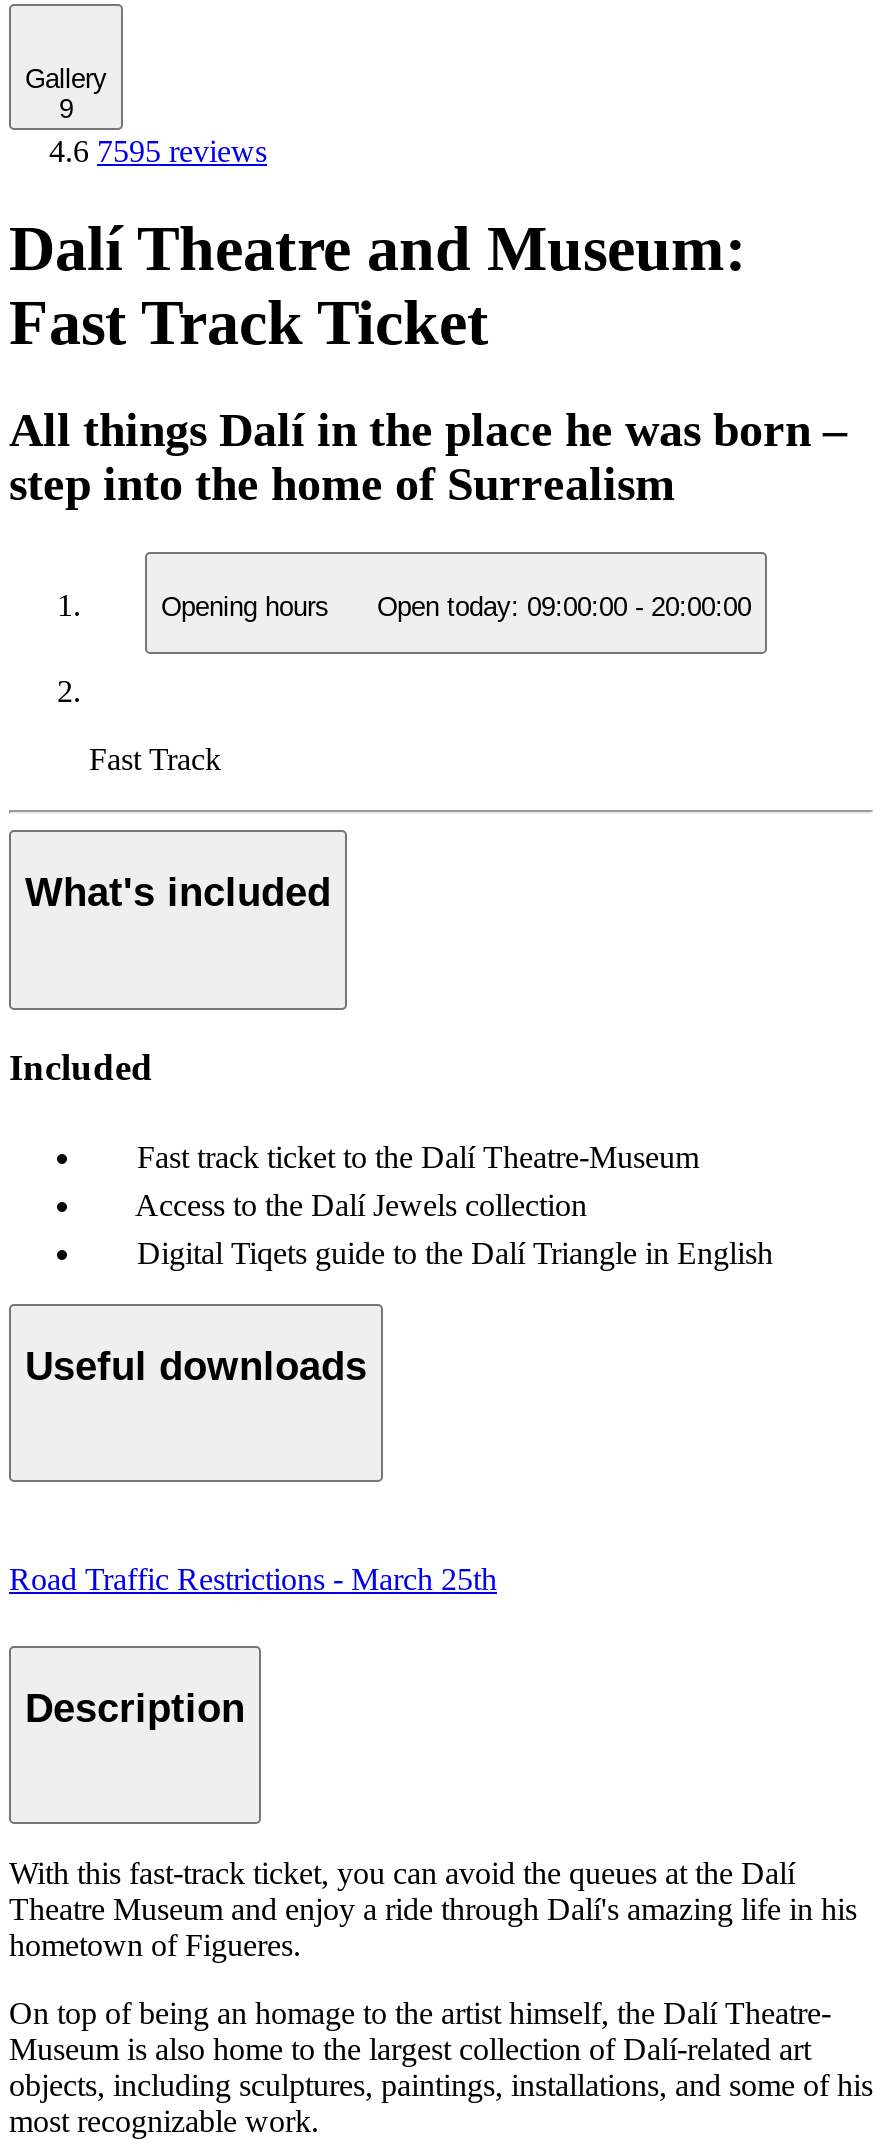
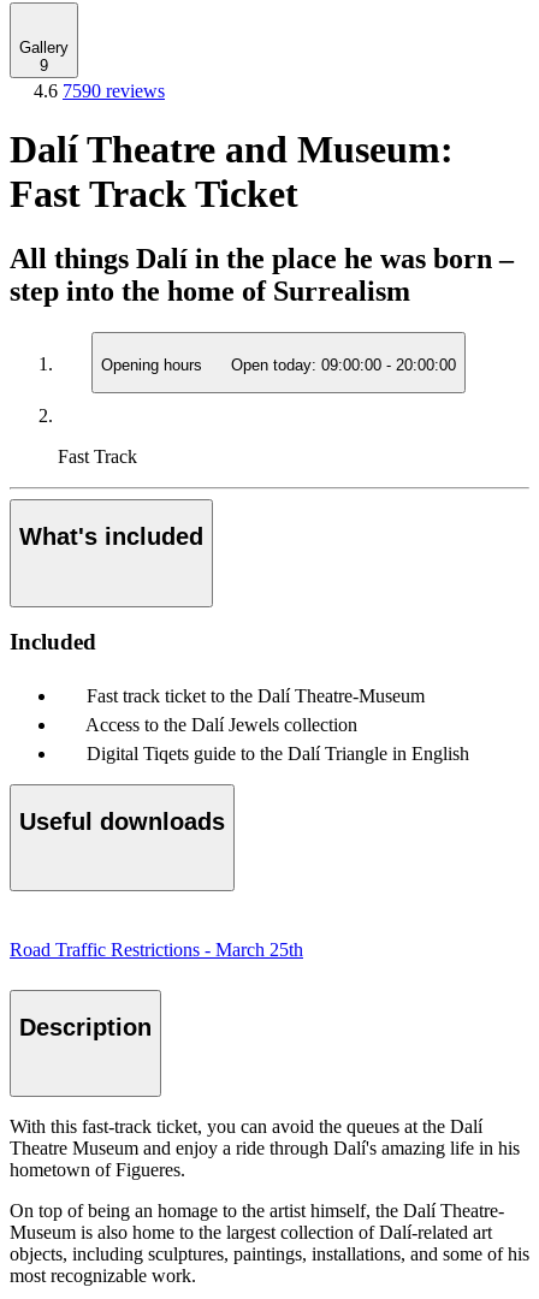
- 4.6 7595 reviews
+ 4.6 7590 reviews
